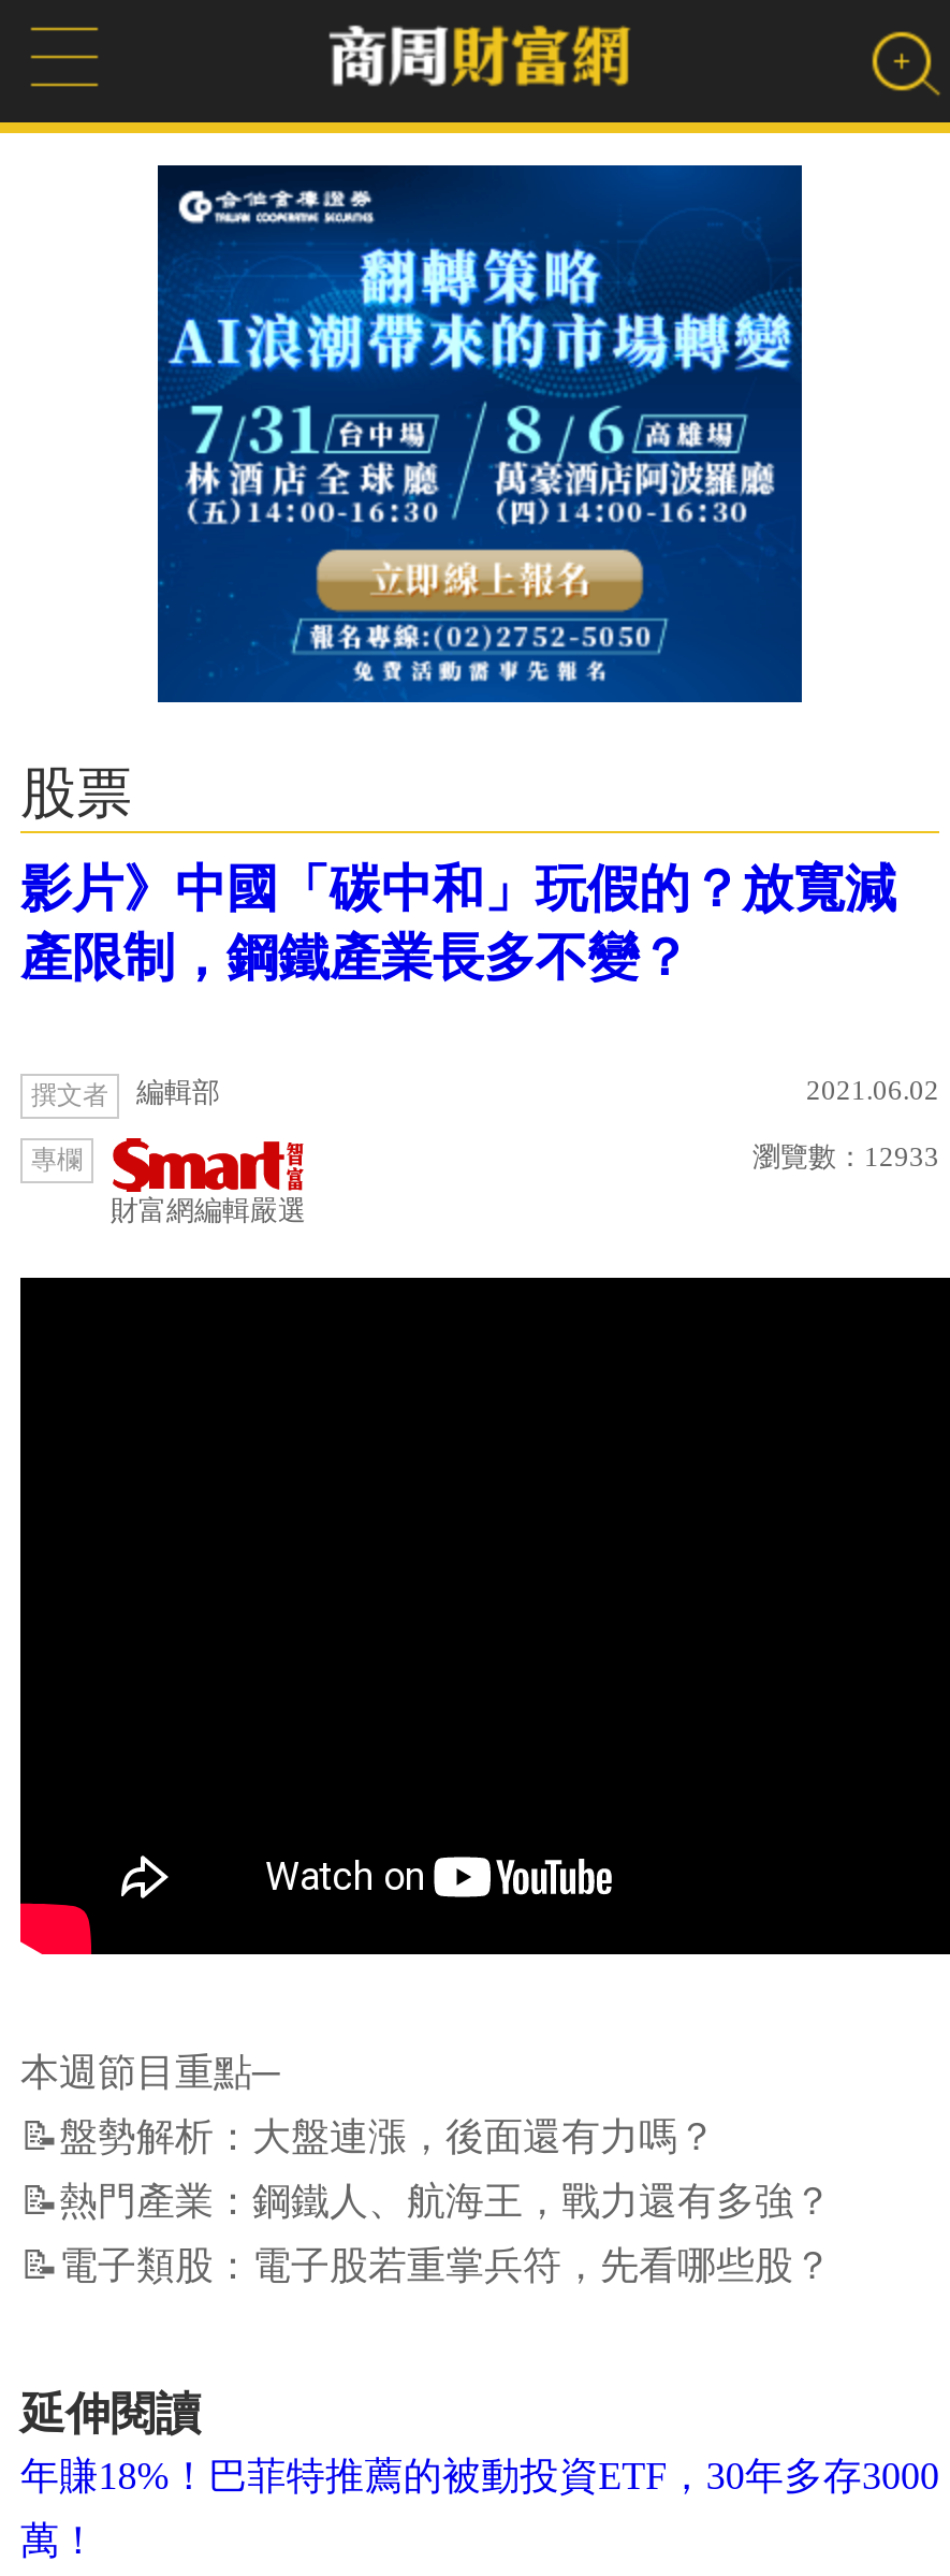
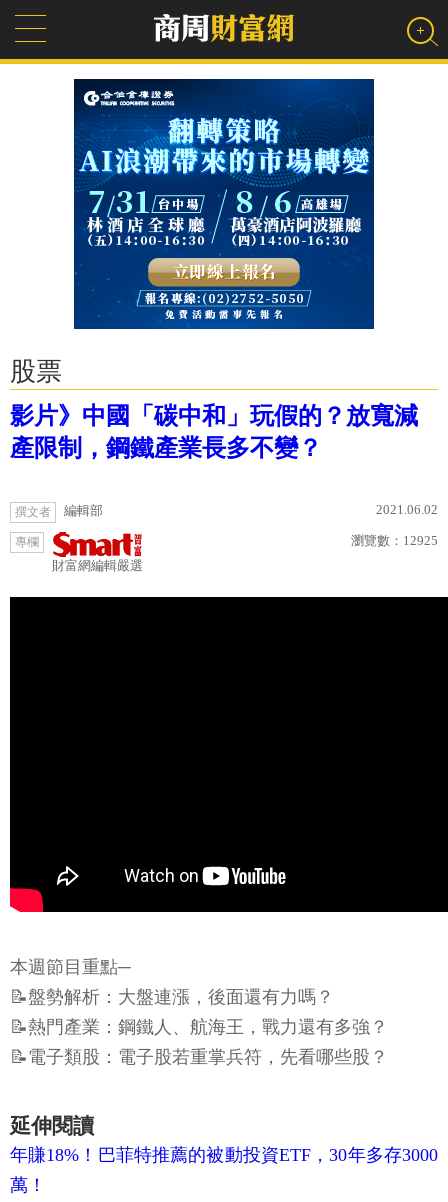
- 瀏覽數：12933
+ 瀏覽數：12925
